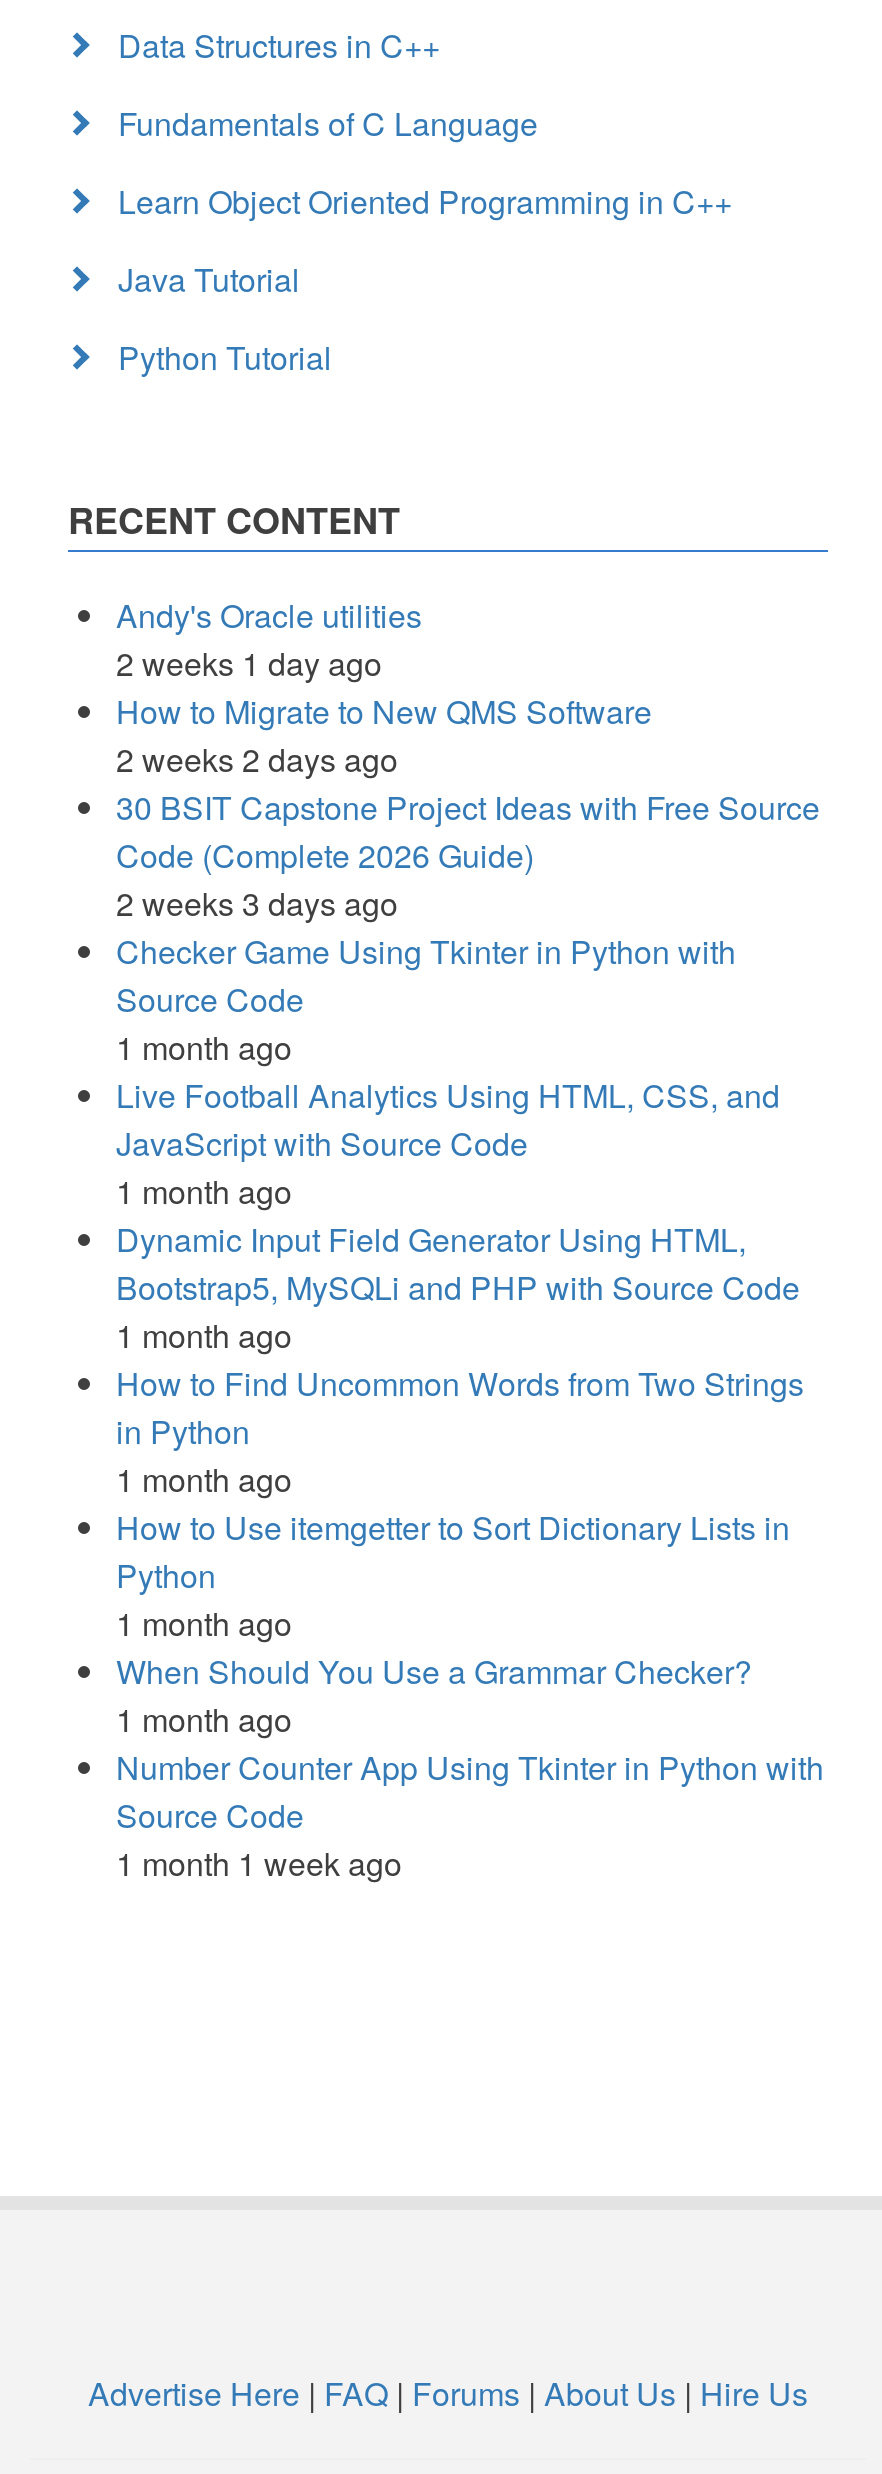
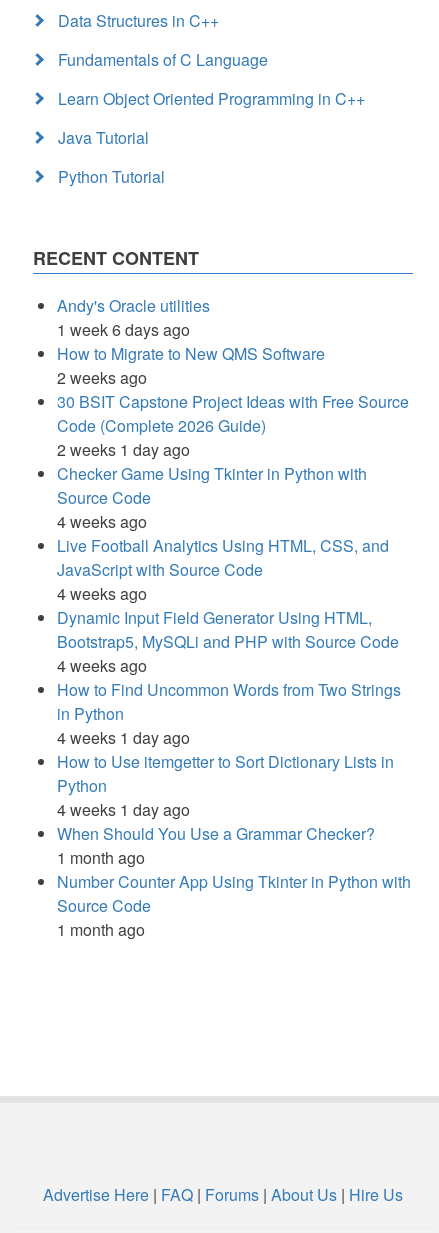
- 2 weeks 1 day ago
+ 1 week 6 days ago

- 2 weeks 2 days ago
+ 2 weeks ago

- 2 weeks 3 days ago
+ 2 weeks 1 day ago

- 1 month ago
+ 4 weeks ago

- 1 month ago
+ 4 weeks ago

- 1 month ago
+ 4 weeks ago

- 1 month ago
+ 4 weeks 1 day ago

- 1 month ago
+ 4 weeks 1 day ago

- 1 month 1 week ago
+ 1 month ago
